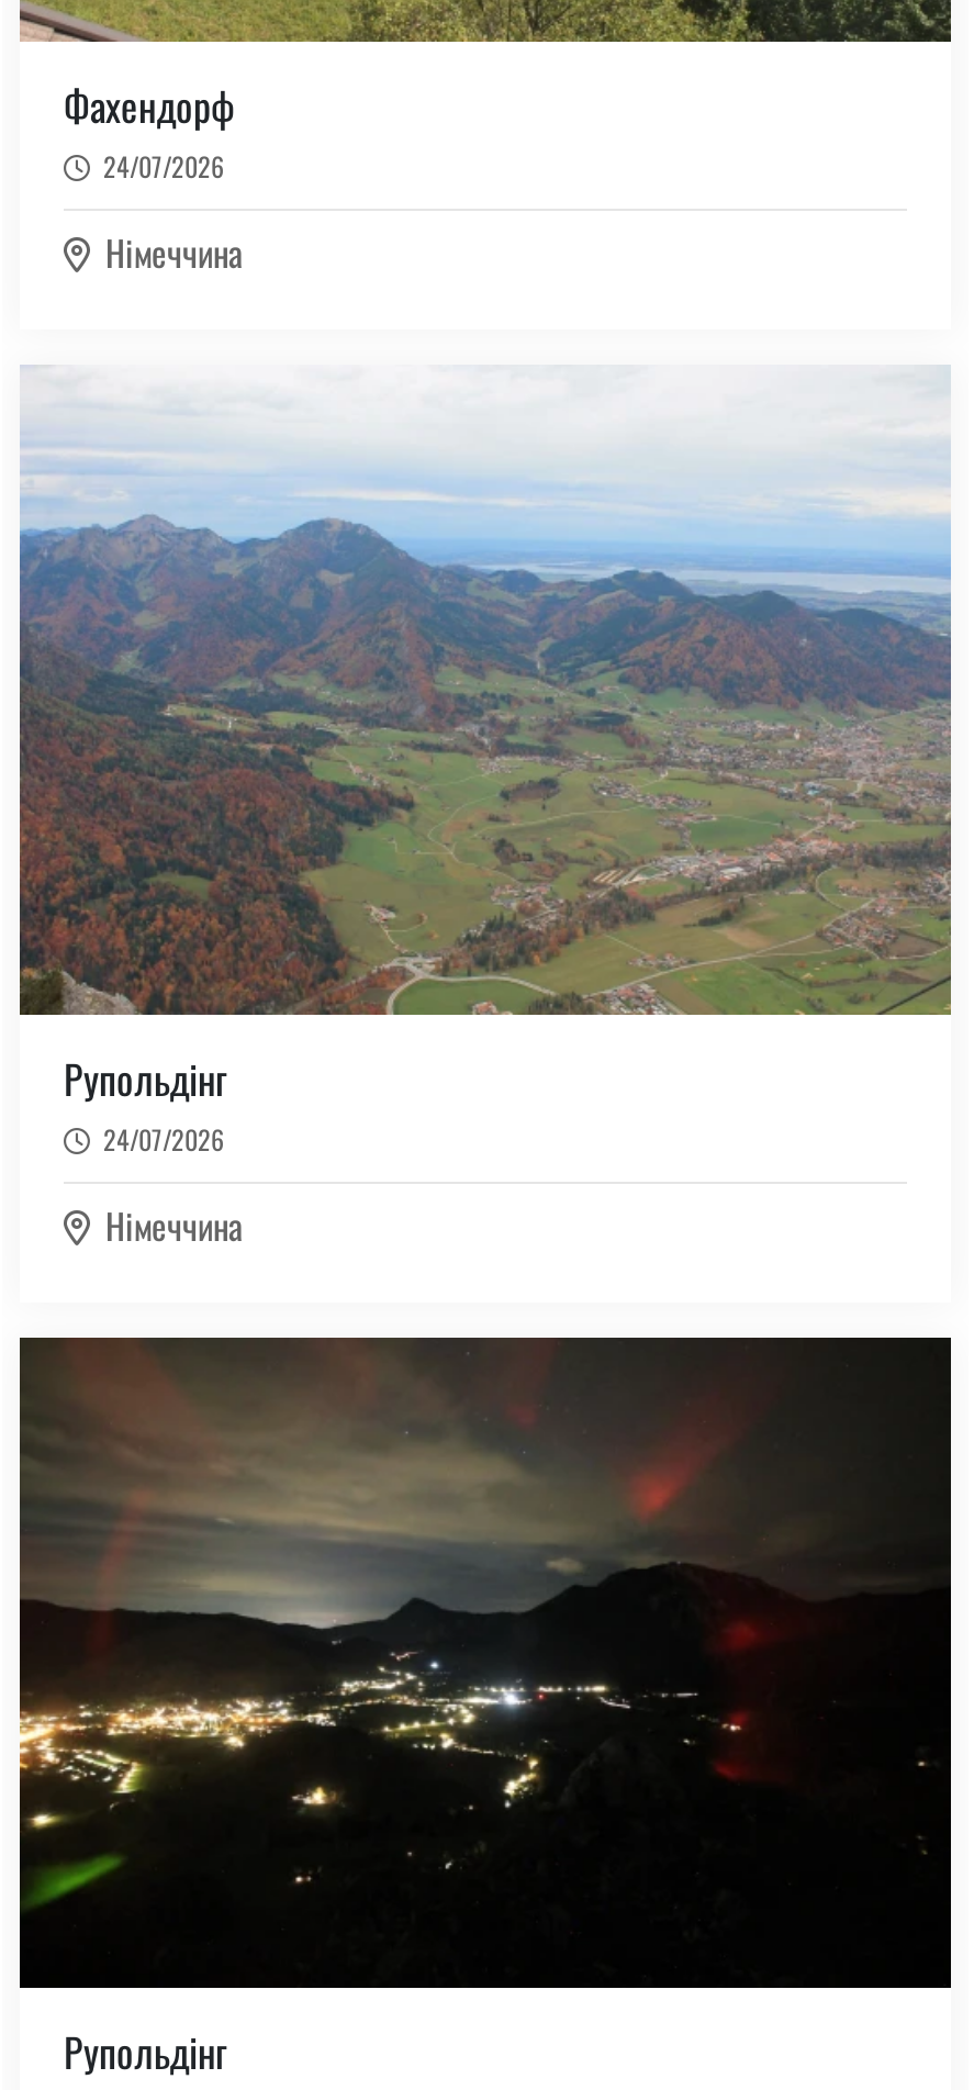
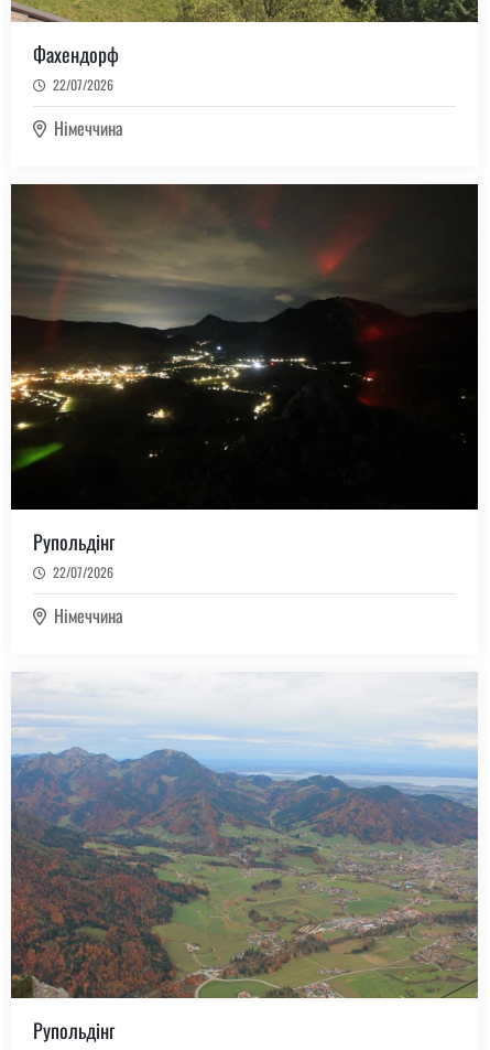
- 24/07/2026
+ 22/07/2026

moved down: [image]

- 24/07/2026
+ 22/07/2026

moved up: [image]
